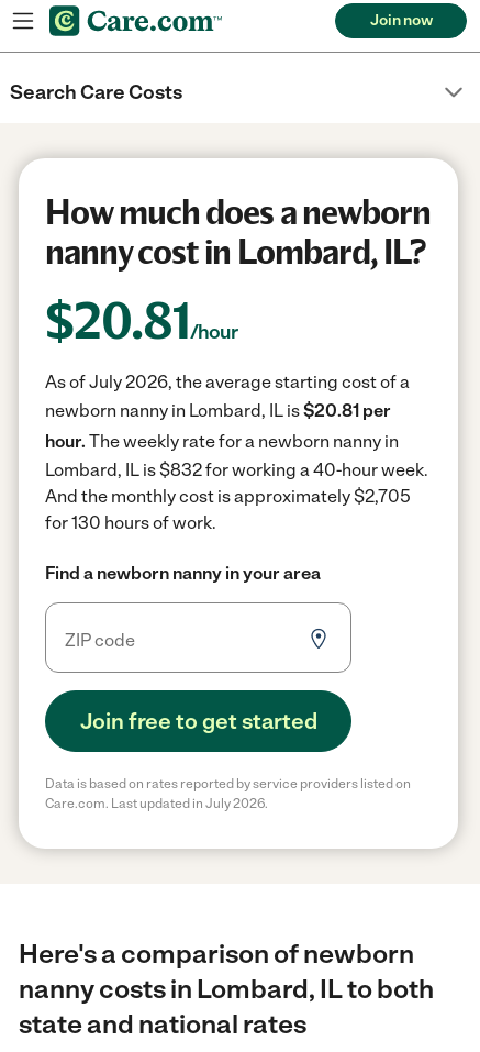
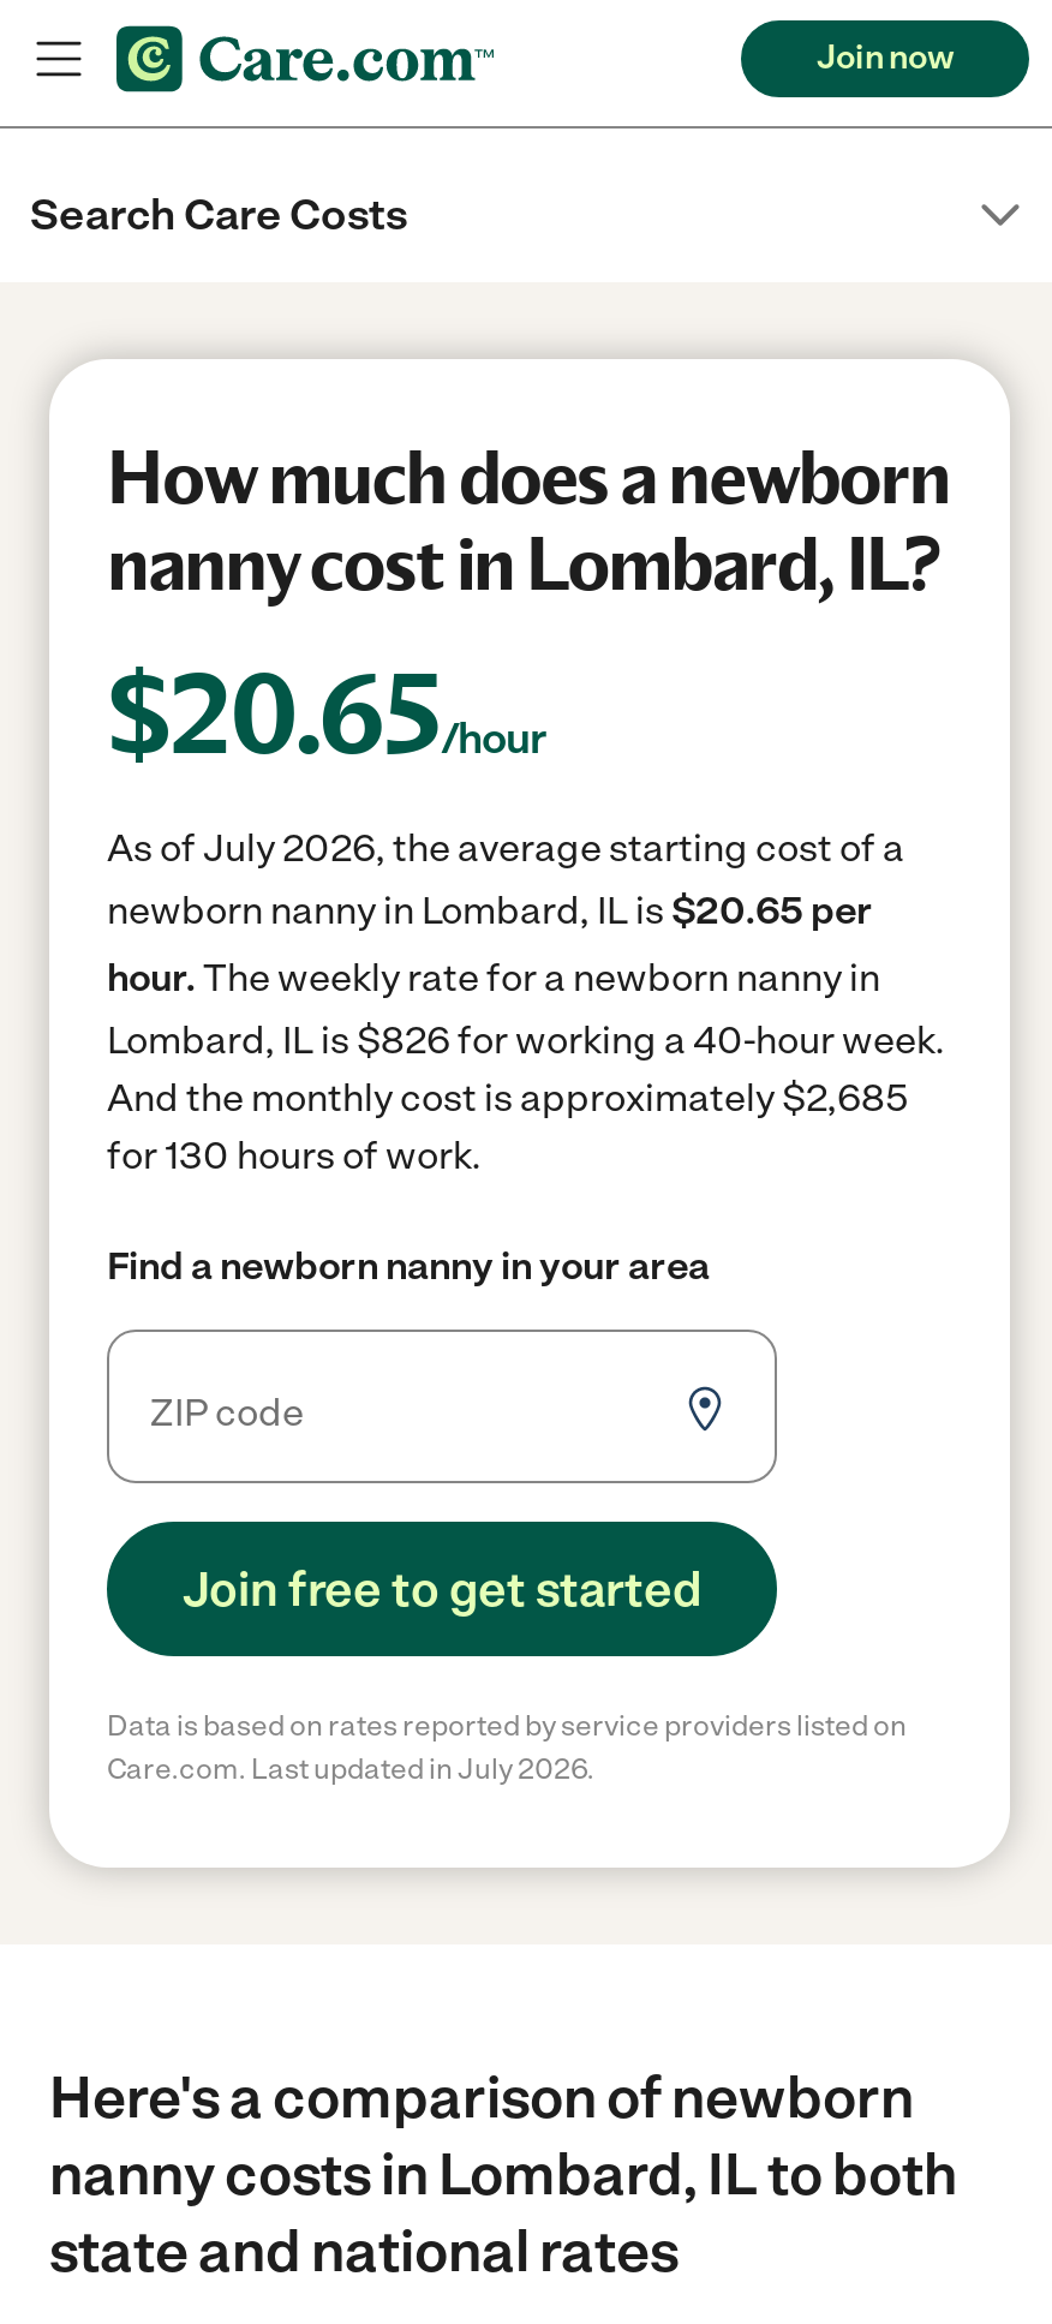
- $20.81/hour
+ $20.65/hour

- newborn nanny in Lombard, IL is $20.81 per
+ newborn nanny in Lombard, IL is $20.65 per

- Lombard, IL is $832 for working a 40-hour week.
+ Lombard, IL is $826 for working a 40-hour week.

- And the monthly cost is approximately $2,705
+ And the monthly cost is approximately $2,685
